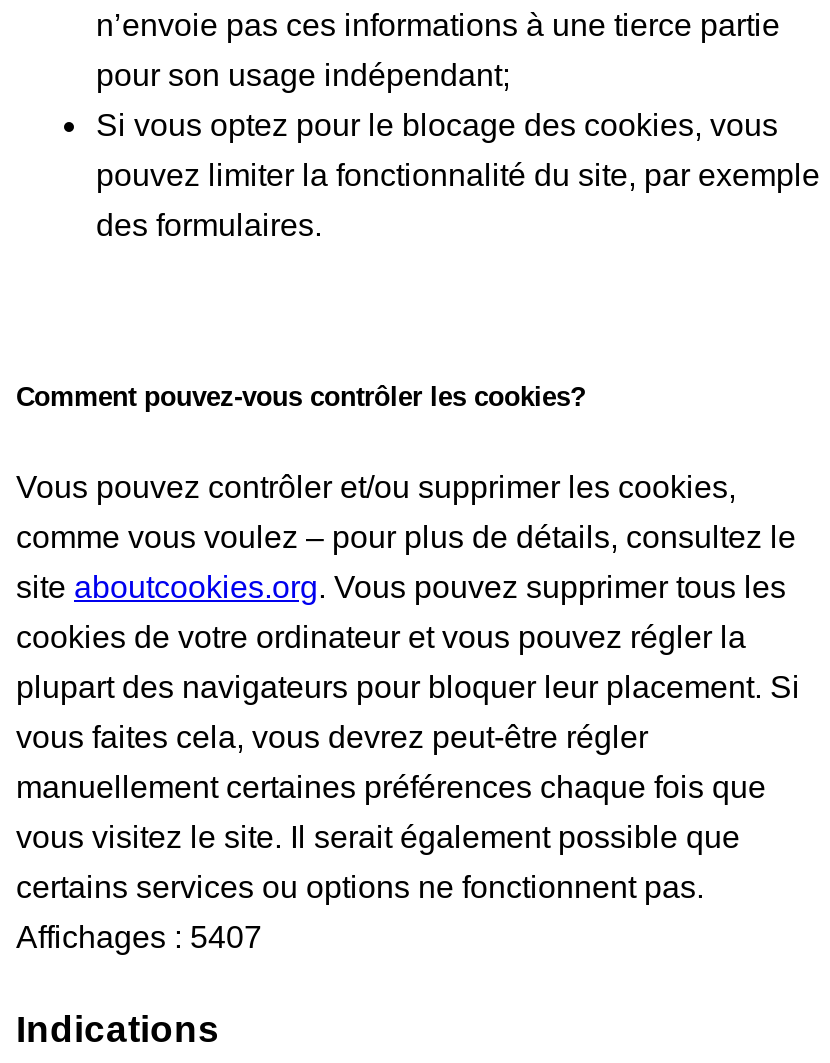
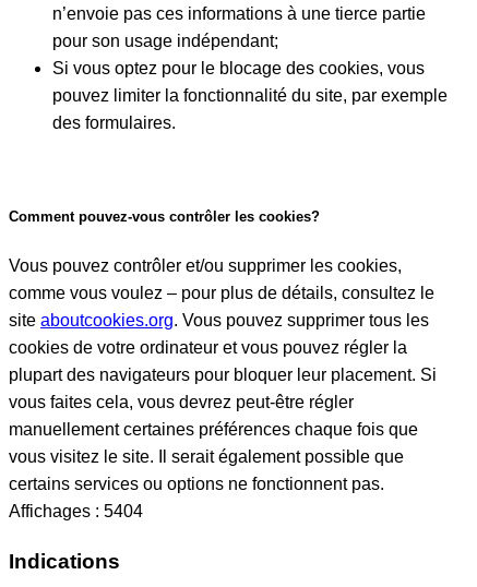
- Affichages : 5407
+ Affichages : 5404
